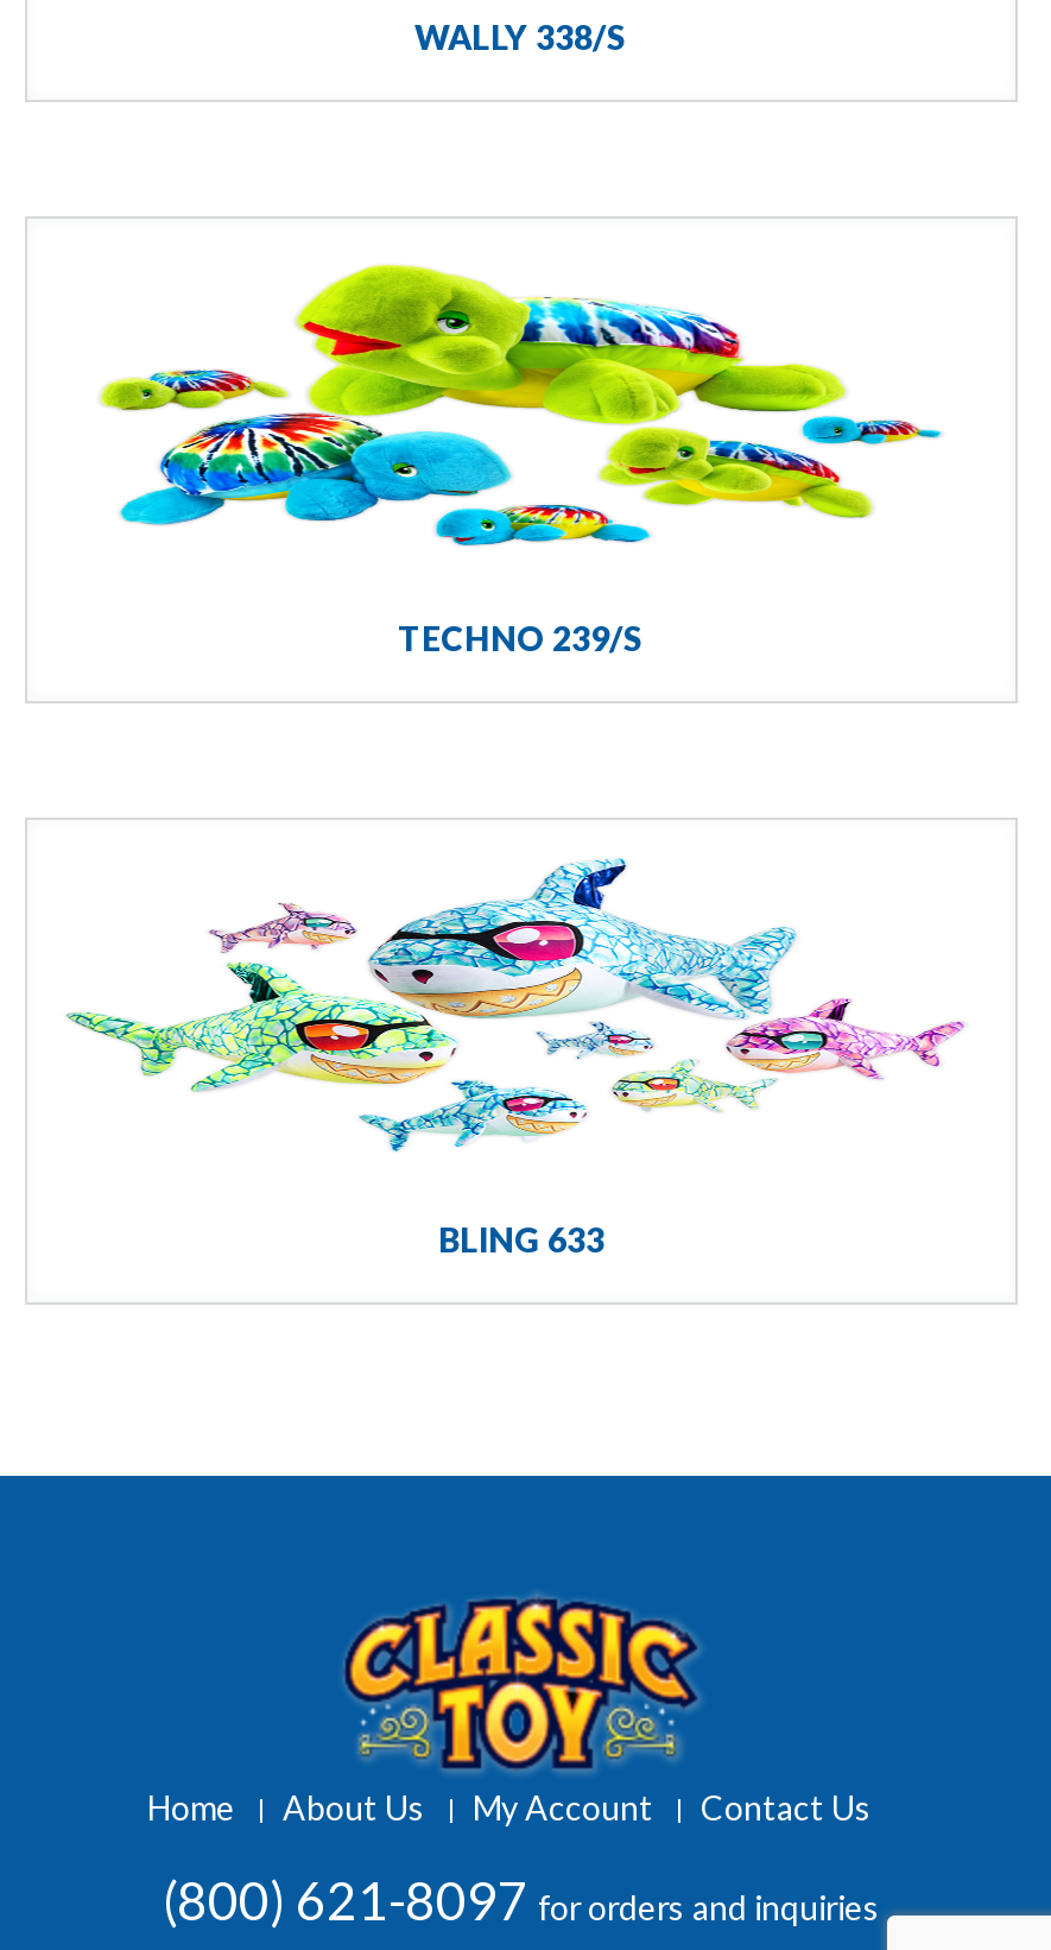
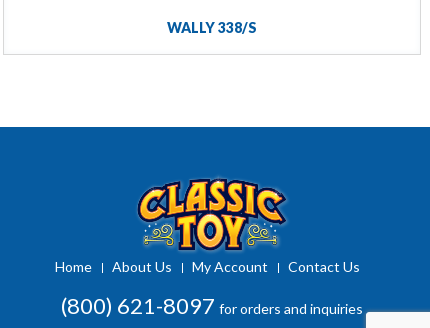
- [image]
- TECHNO 239/S

- [image]
- BLING 633
